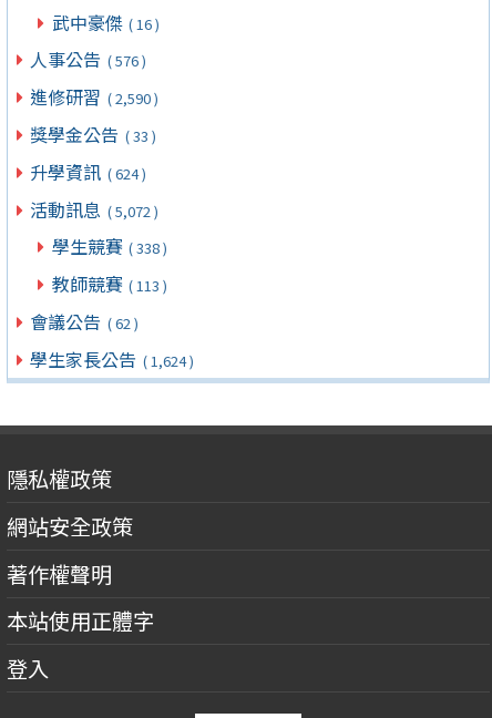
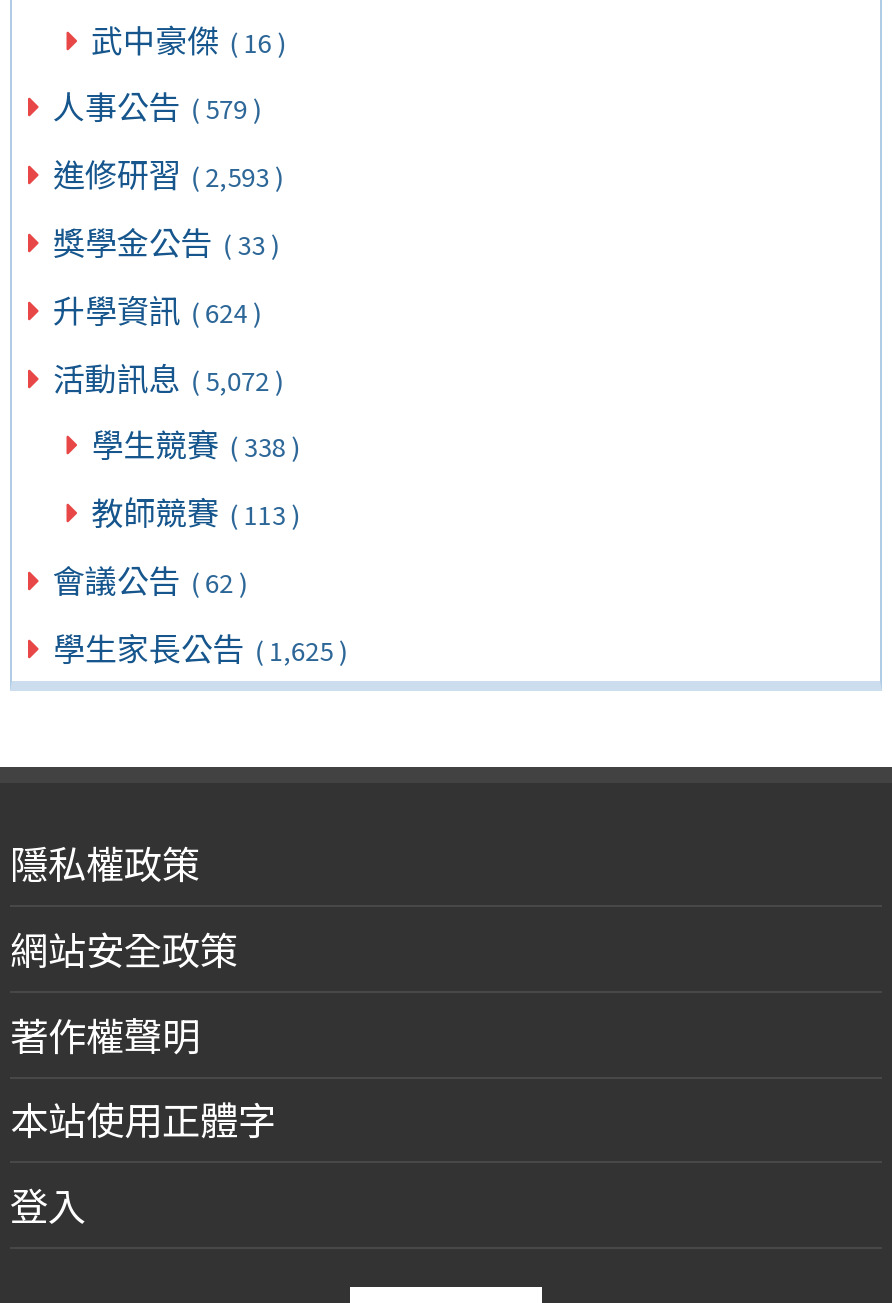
- 人事公告 ( 576 )
+ 人事公告 ( 579 )

- 進修研習 ( 2,590 )
+ 進修研習 ( 2,593 )

- 學生家長公告 ( 1,624 )
+ 學生家長公告 ( 1,625 )
